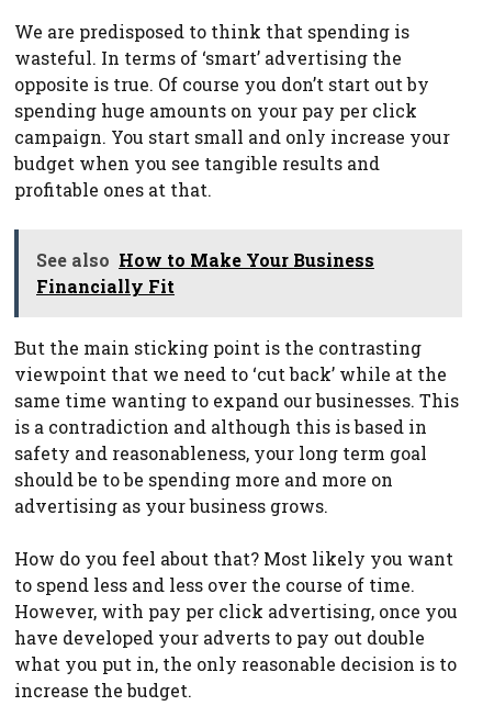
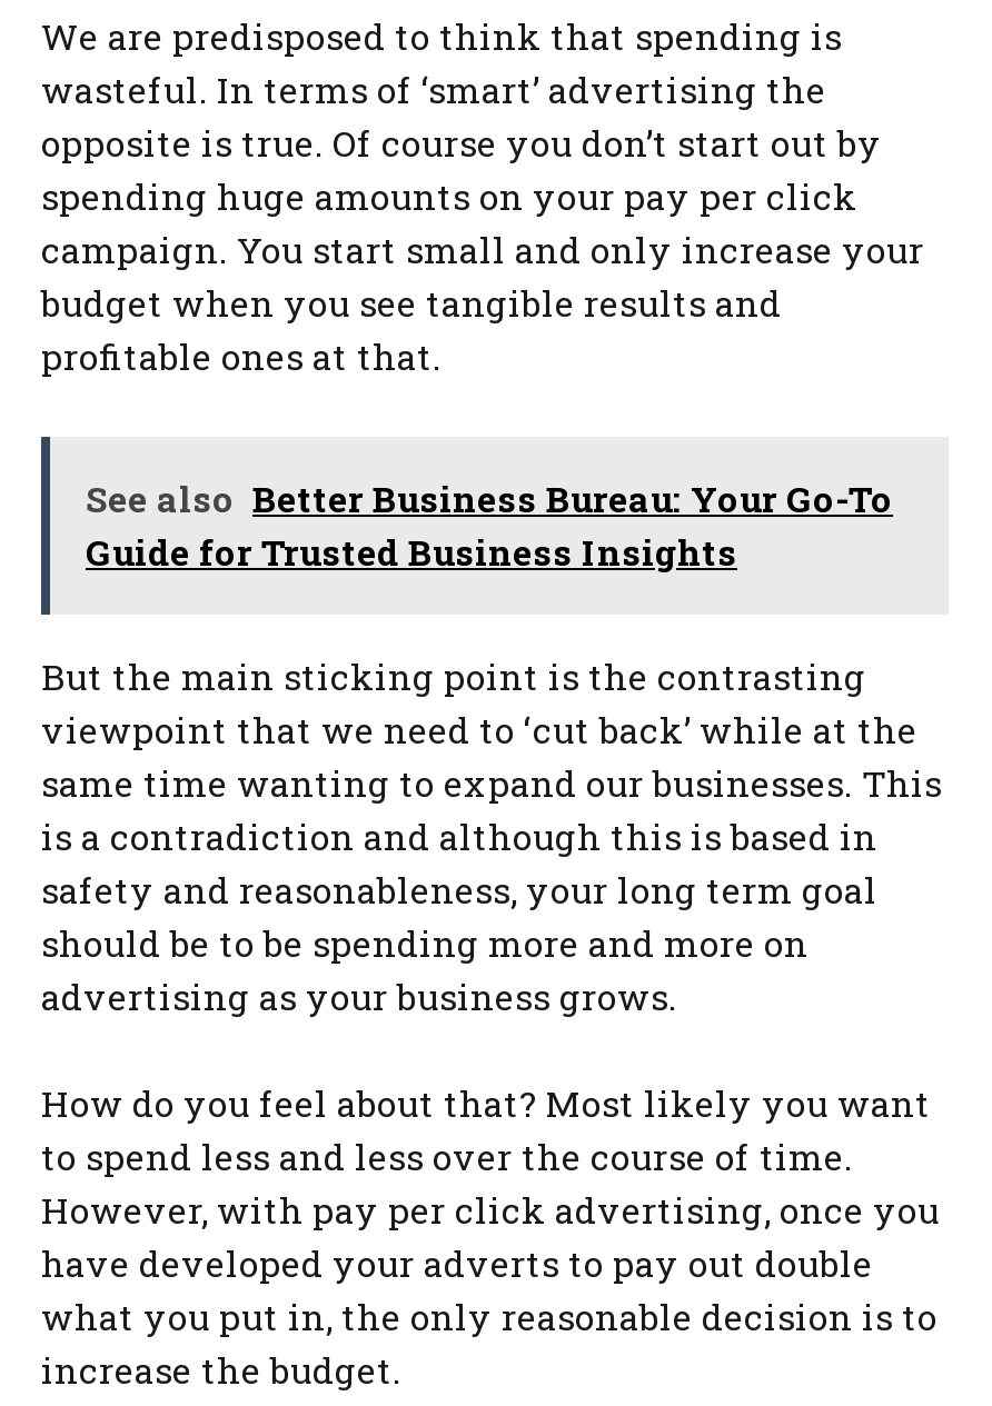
- See also How to Make Your Business
- Financially Fit
+ See also Better Business Bureau: Your Go-To
+ Guide for Trusted Business Insights
